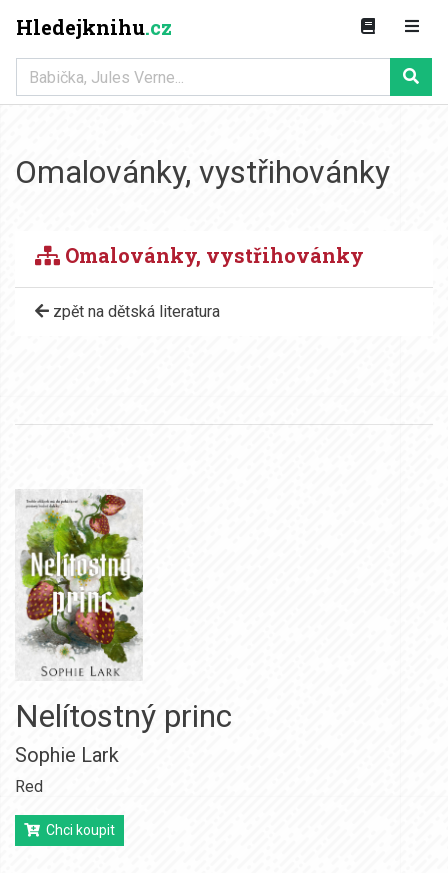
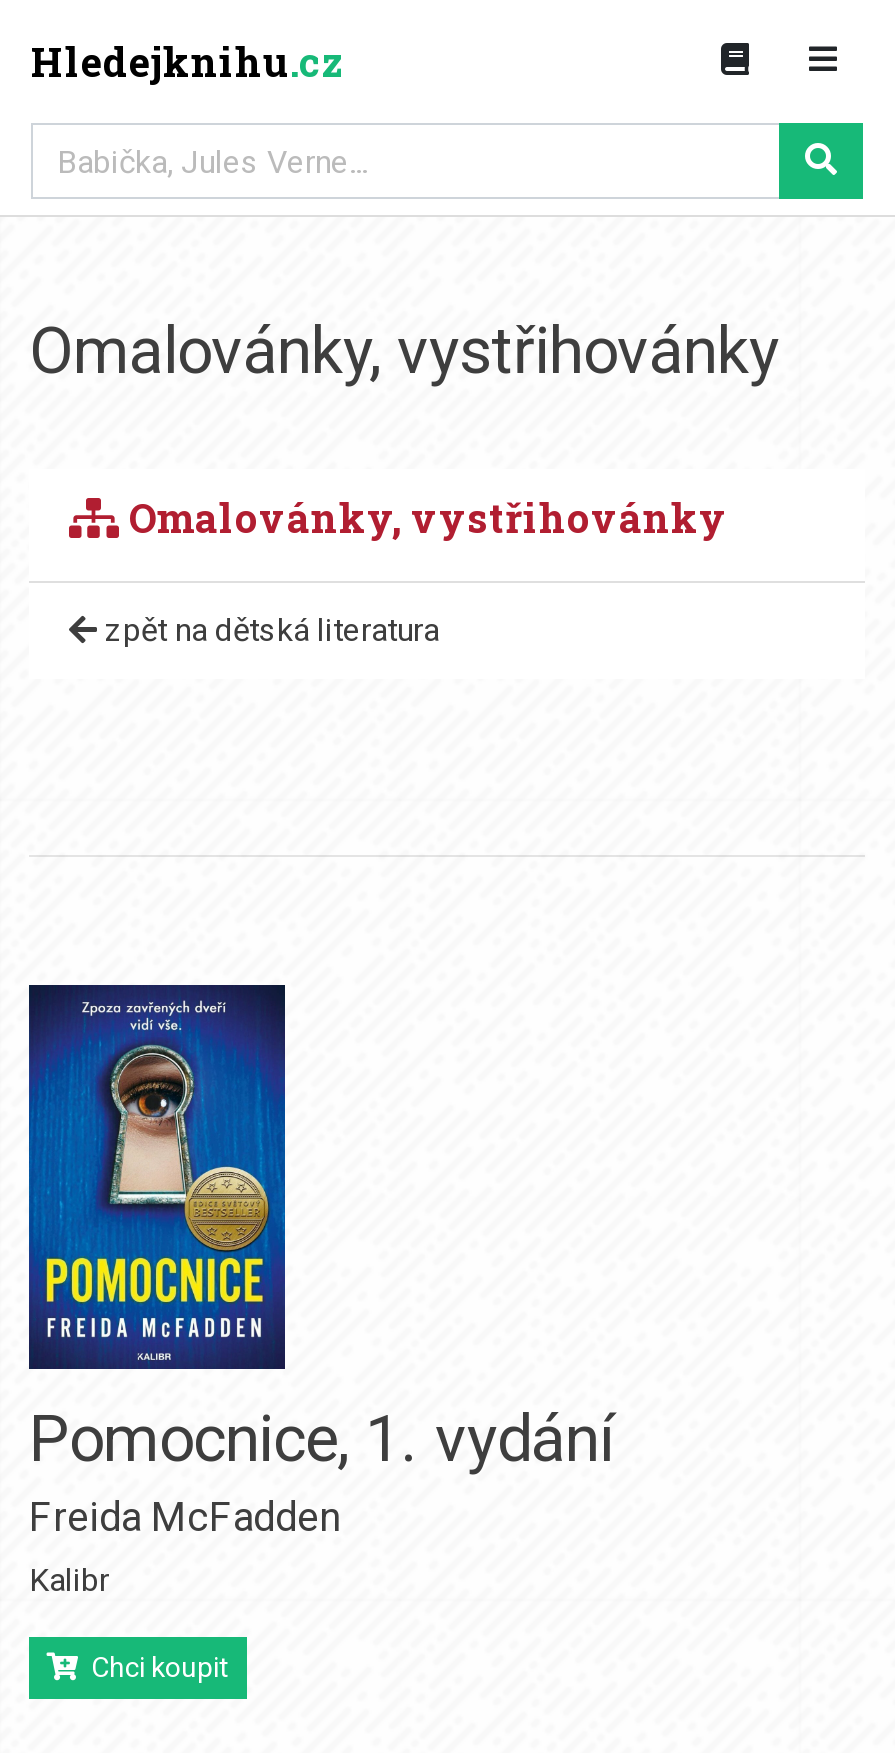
- [image]
- Nelítostný princ
- Sophie Lark
- Red
+ [image]
+ Pomocnice, 1. vydání
+ Freida McFadden
+ Kalibr
